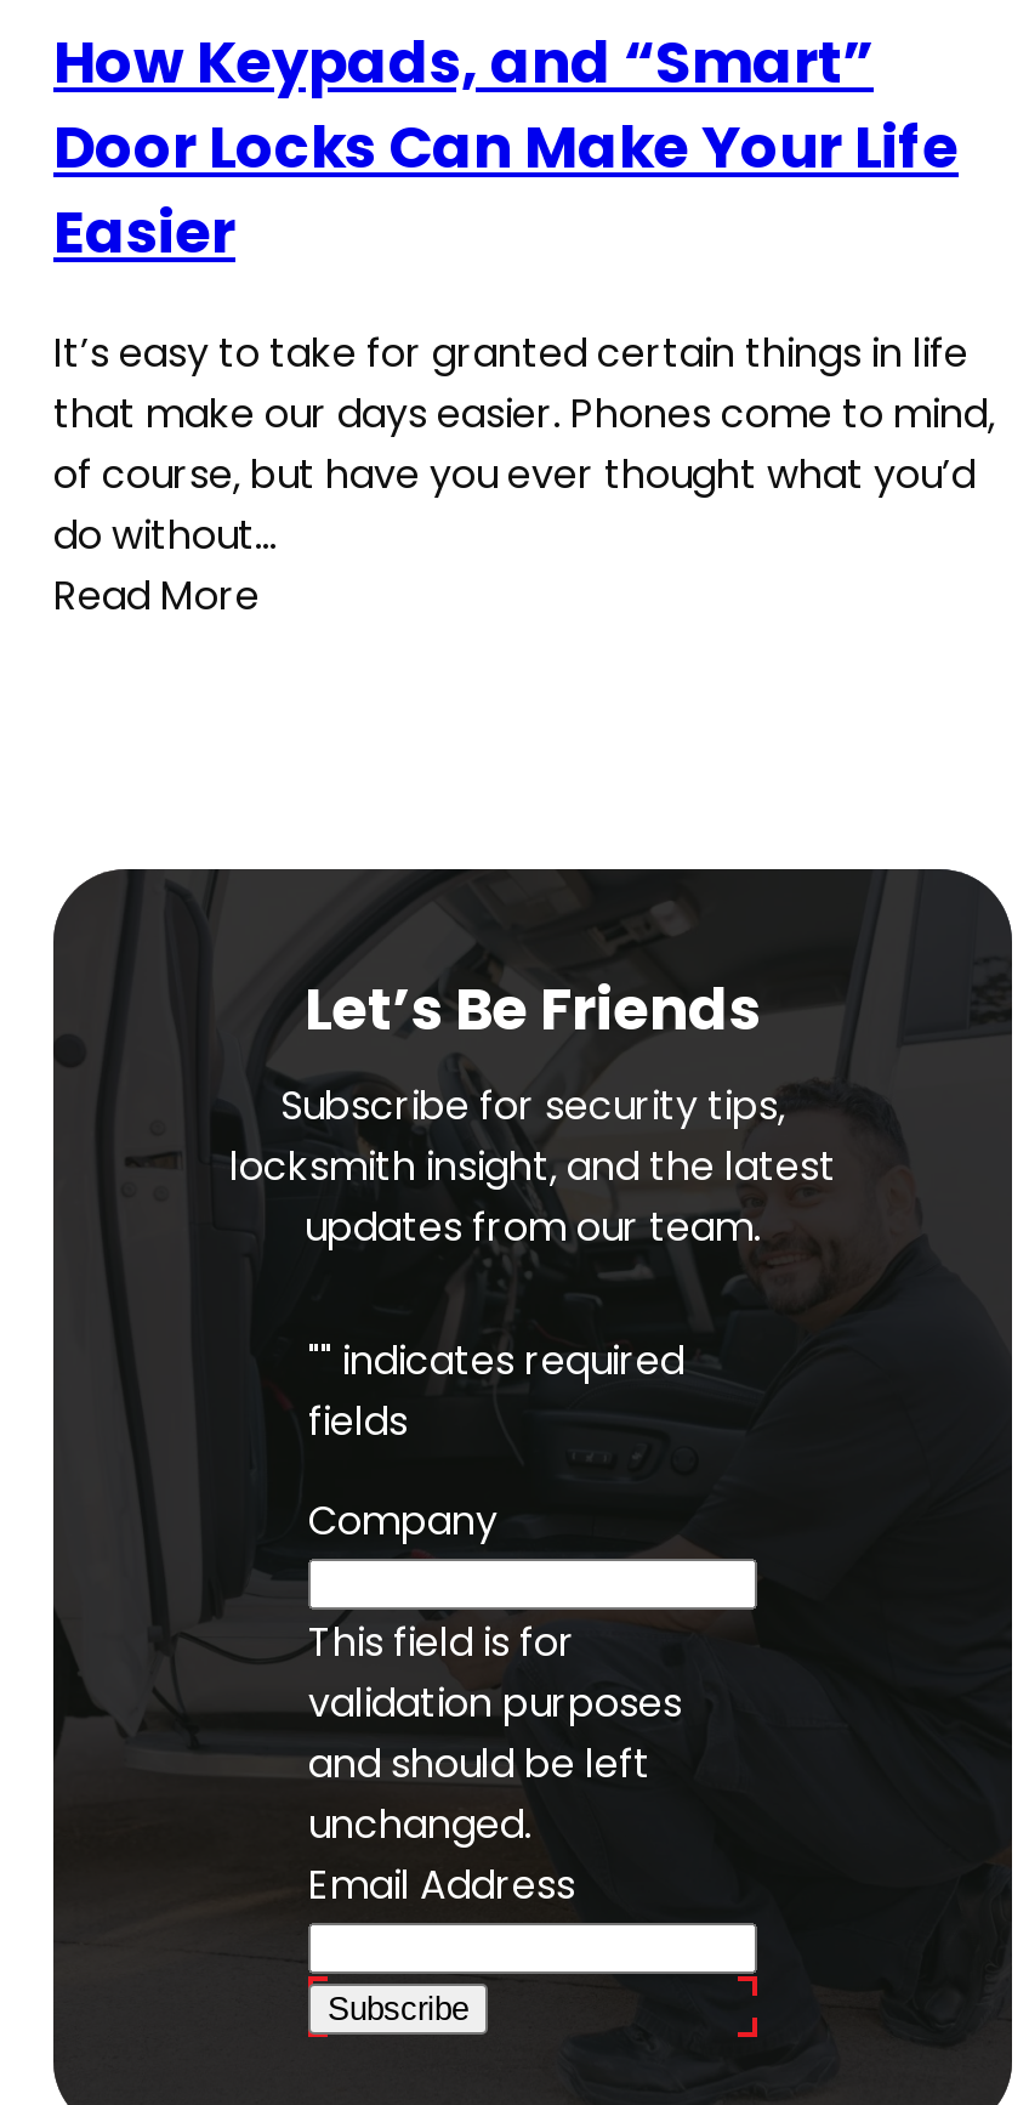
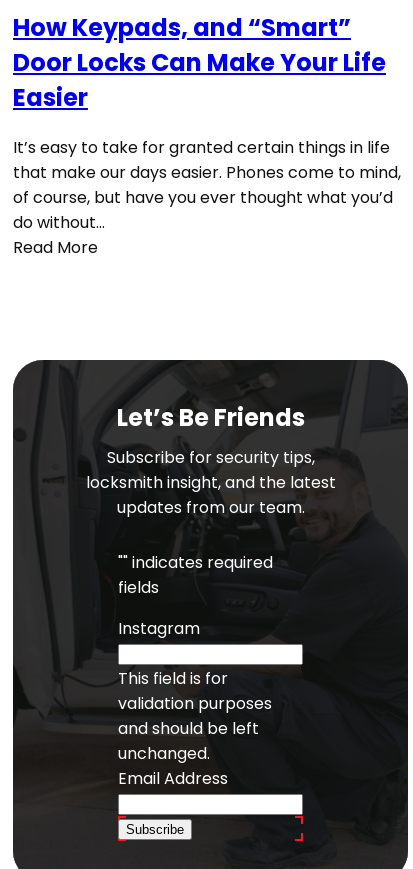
- Company
+ Instagram
